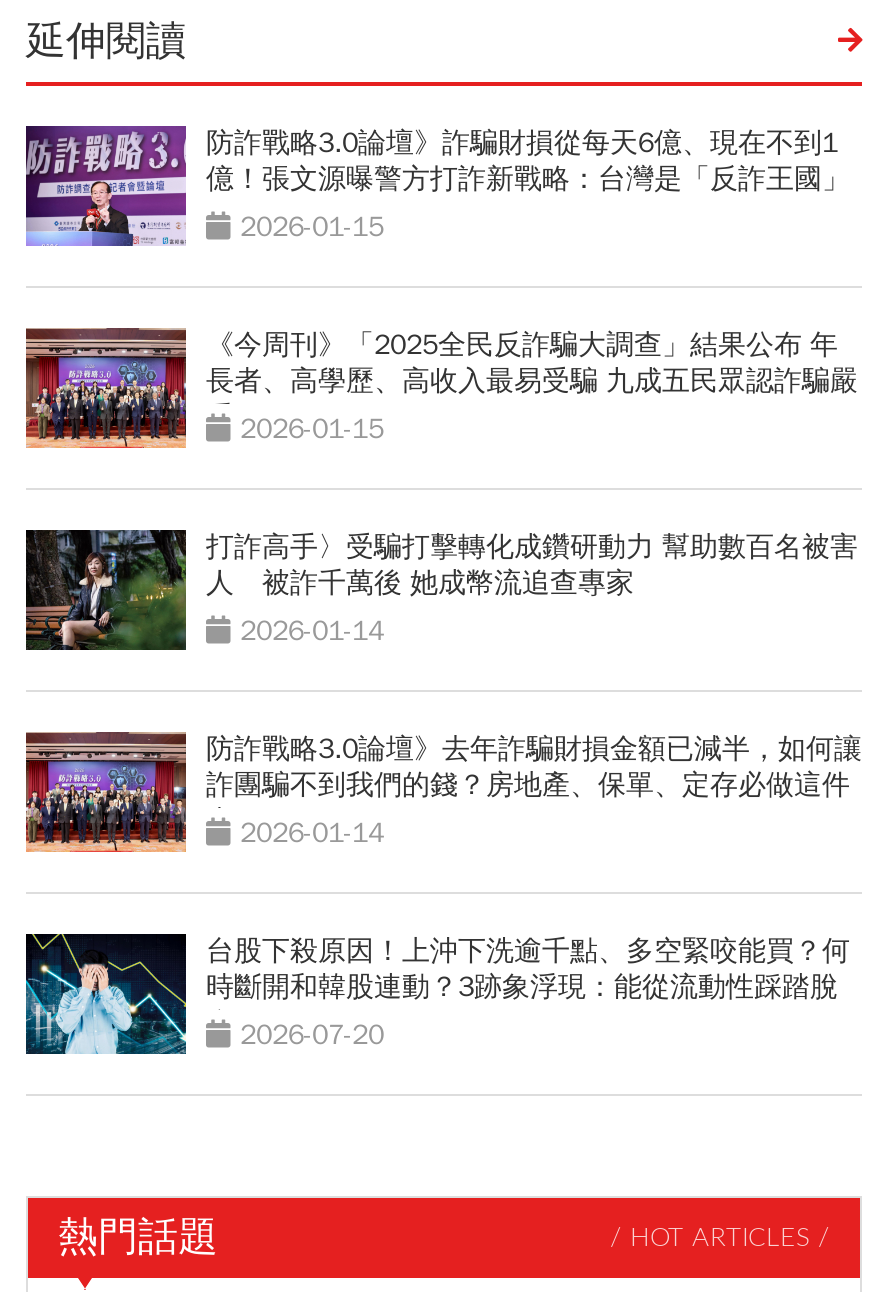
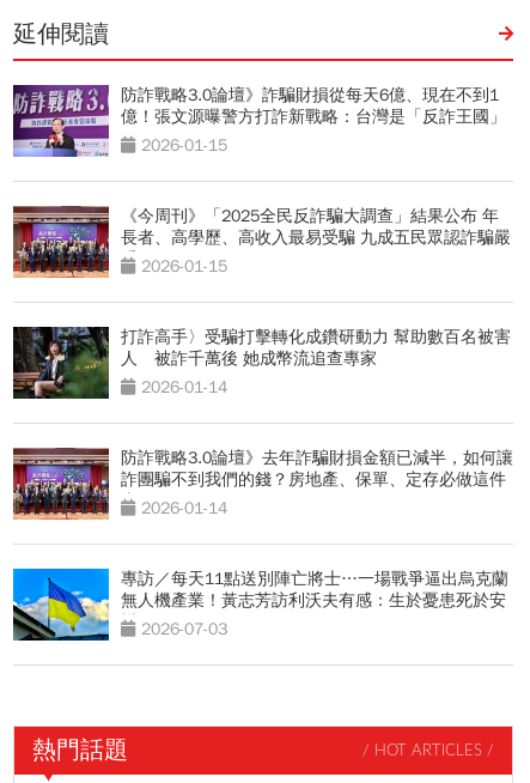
- [image]
- 台股下殺原因！上沖下洗逾千點、多空緊咬能買？何
- 時斷開和韓股連動？3跡象浮現：能從流動性踩踏脫
- 身 2026-07-20
+ [image]
+ 專訪／每天11點送別陣亡將士…一場戰爭逼出烏克蘭
+ 無人機產業！黃志芳訪利沃夫有感：生於憂患死於安
+ 樂 2026-07-03
